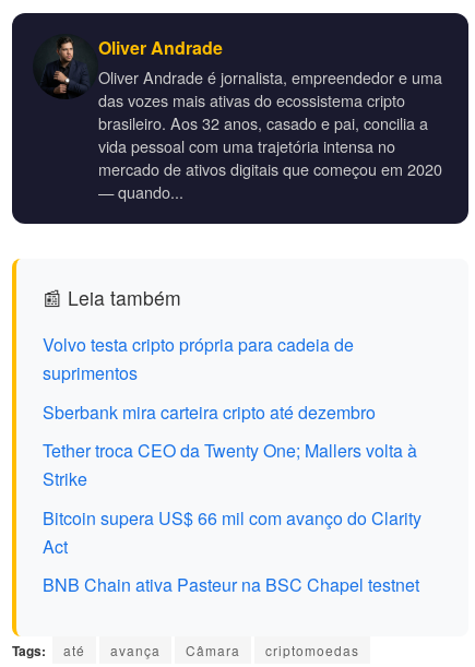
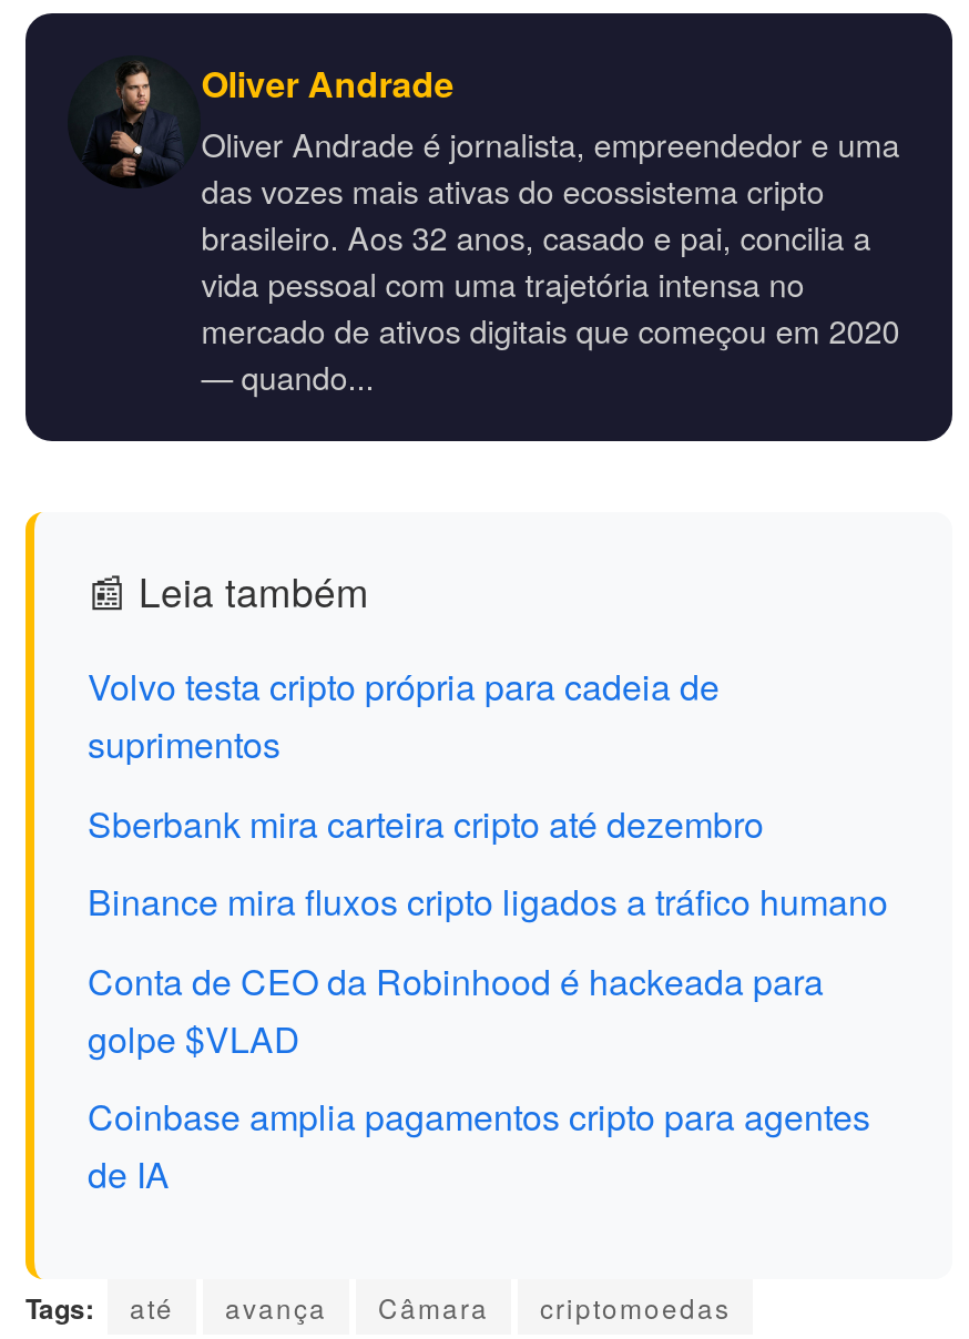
- Tether troca CEO da Twenty One; Mallers volta à
- Strike
+ Binance mira fluxos cripto ligados a tráfico humano

- Bitcoin supera US$ 66 mil com avanço do Clarity
- Act
+ Conta de CEO da Robinhood é hackeada para
+ golpe $VLAD

- BNB Chain ativa Pasteur na BSC Chapel testnet
+ Coinbase amplia pagamentos cripto para agentes
+ de IA
